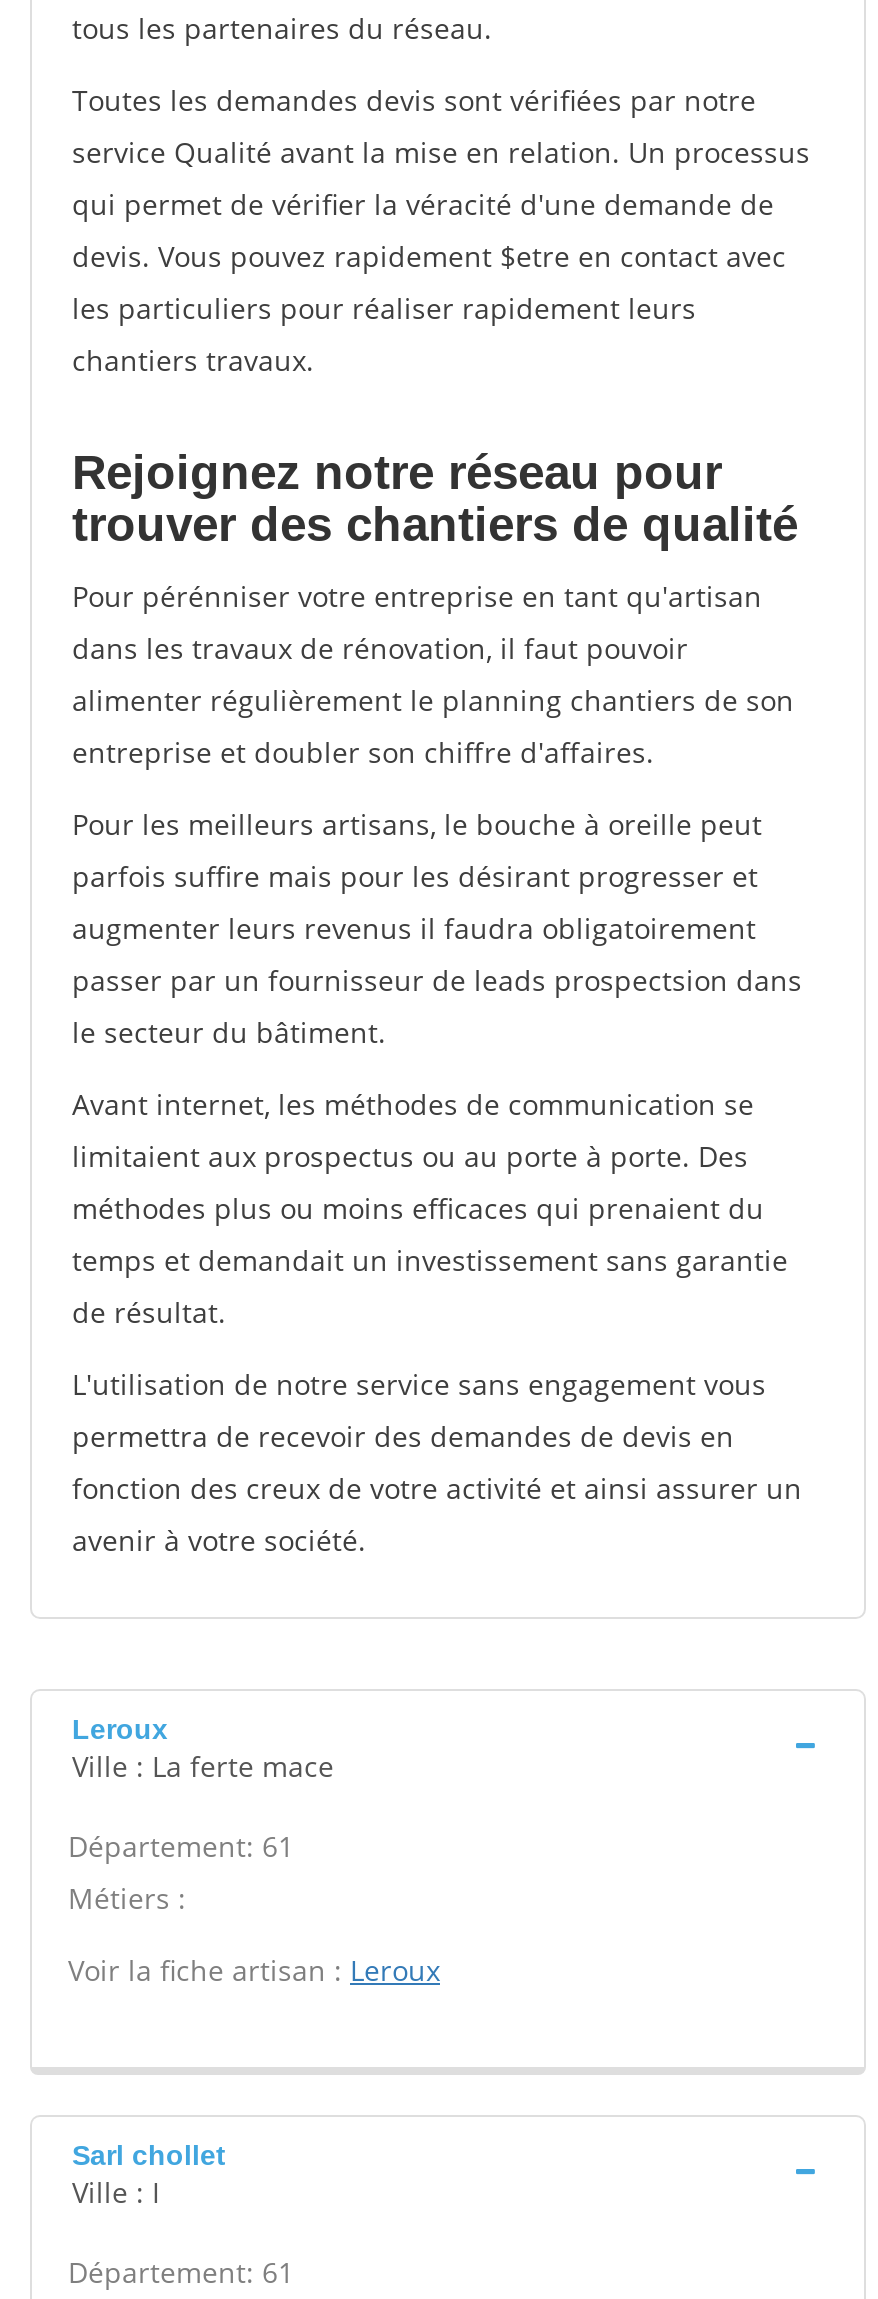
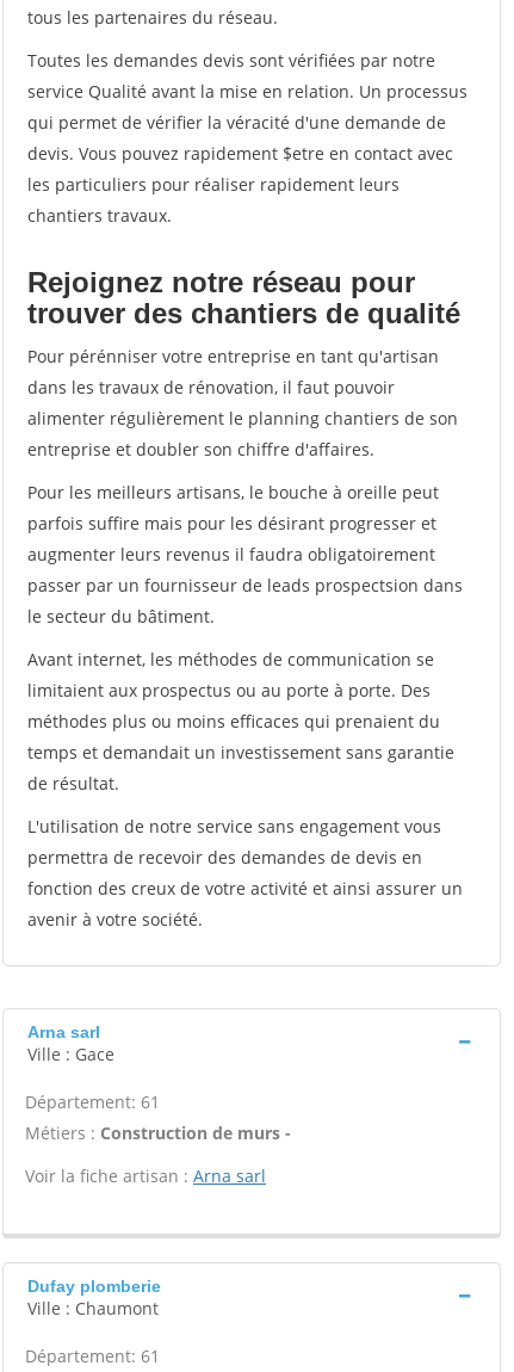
- Leroux
- Ville : La ferte mace
+ Arna sarl
+ Ville : Gace

- Métiers :
+ Métiers : Construction de murs -

- Voir la fiche artisan : Leroux
+ Voir la fiche artisan : Arna sarl

- Sarl chollet
- Ville : I
+ Dufay plomberie
+ Ville : Chaumont
